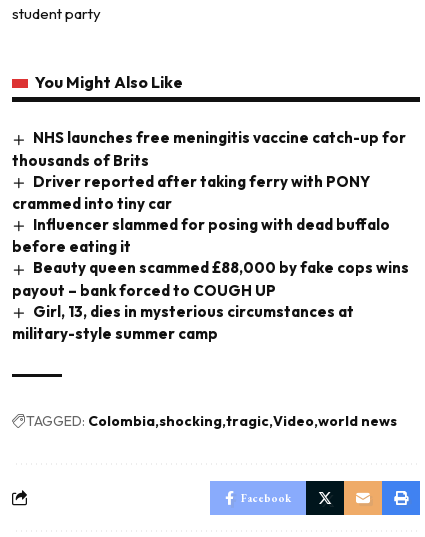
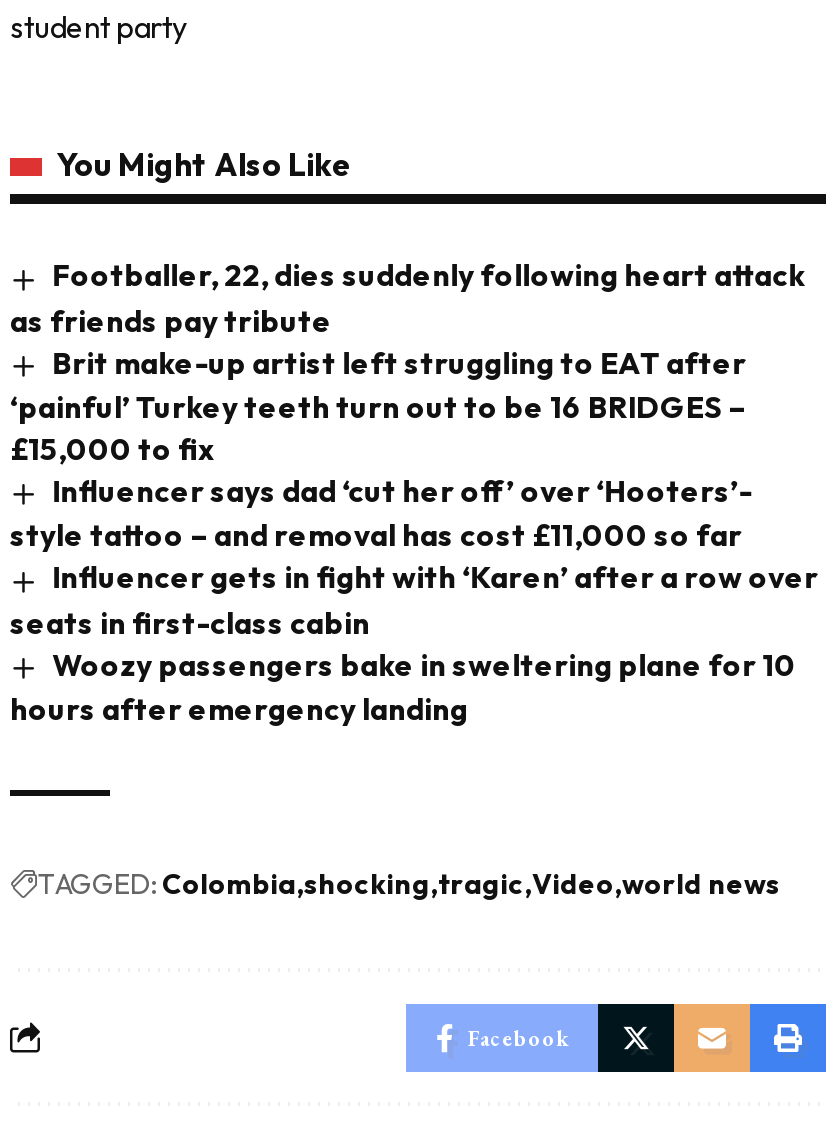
- NHS launches free meningitis vaccine catch-up for
- thousands of Brits
- Driver reported after taking ferry with PONY
- crammed into tiny car
- Influencer slammed for posing with dead buffalo
- before eating it
- Beauty queen scammed £88,000 by fake cops wins
- payout – bank forced to COUGH UP
- Girl, 13, dies in mysterious circumstances at
- military-style summer camp
+ Footballer, 22, dies suddenly following heart attack
+ as friends pay tribute
+ Brit make-up artist left struggling to EAT after
+ ‘painful’ Turkey teeth turn out to be 16 BRIDGES –
+ £15,000 to fix
+ Influencer says dad ‘cut her off’ over ‘Hooters’-
+ style tattoo – and removal has cost £11,000 so far
+ Influencer gets in fight with ‘Karen’ after a row over
+ seats in first-class cabin
+ Woozy passengers bake in sweltering plane for 10
+ hours after emergency landing
